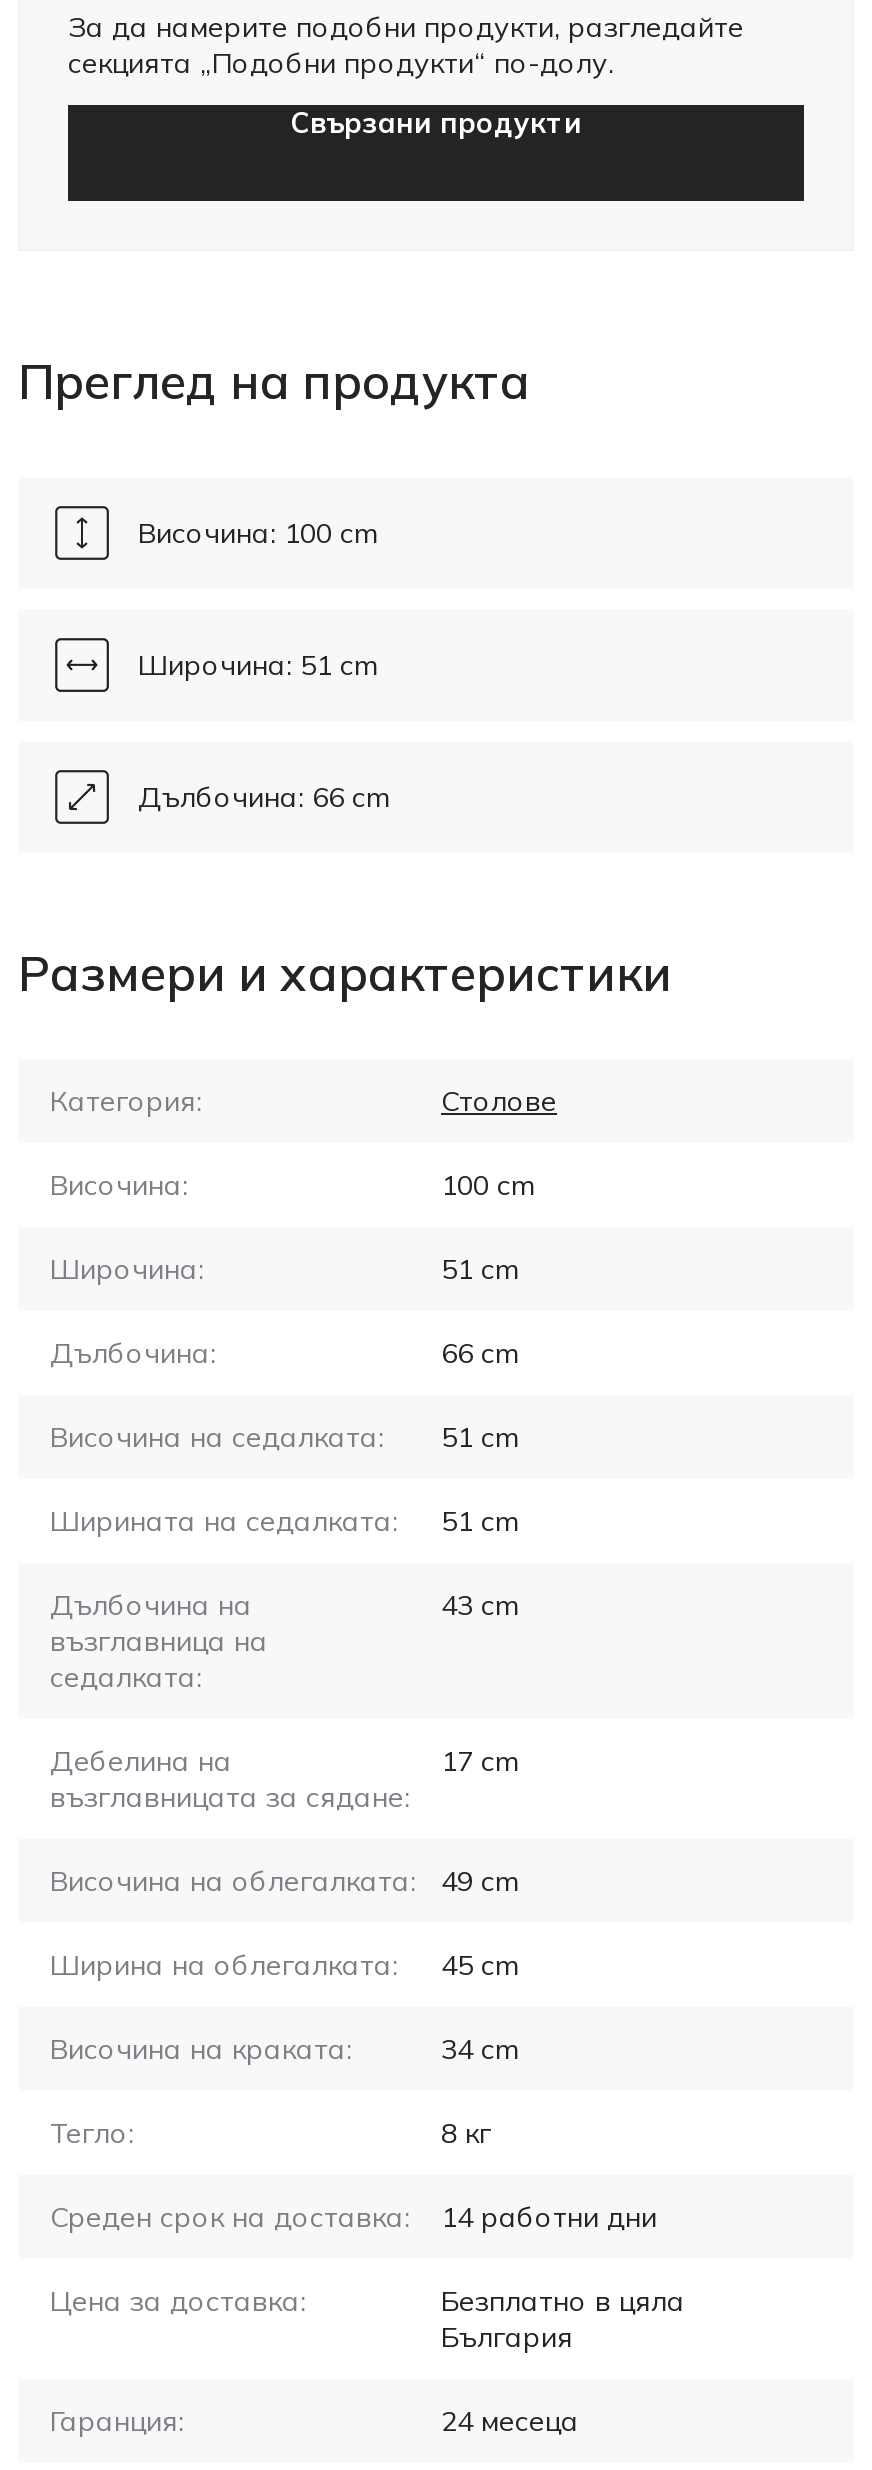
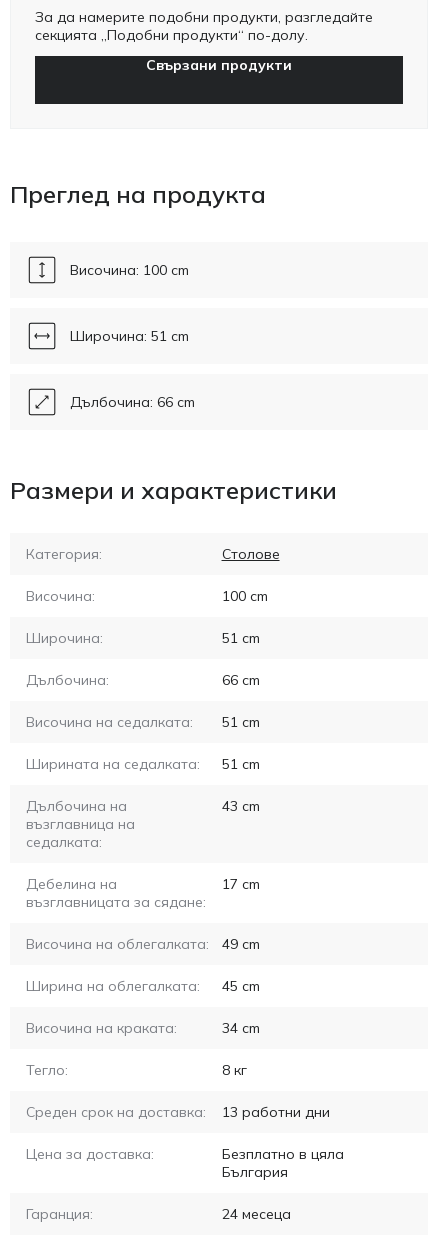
- Среден срок на доставка: 14 работни дни
+ Среден срок на доставка: 13 работни дни
